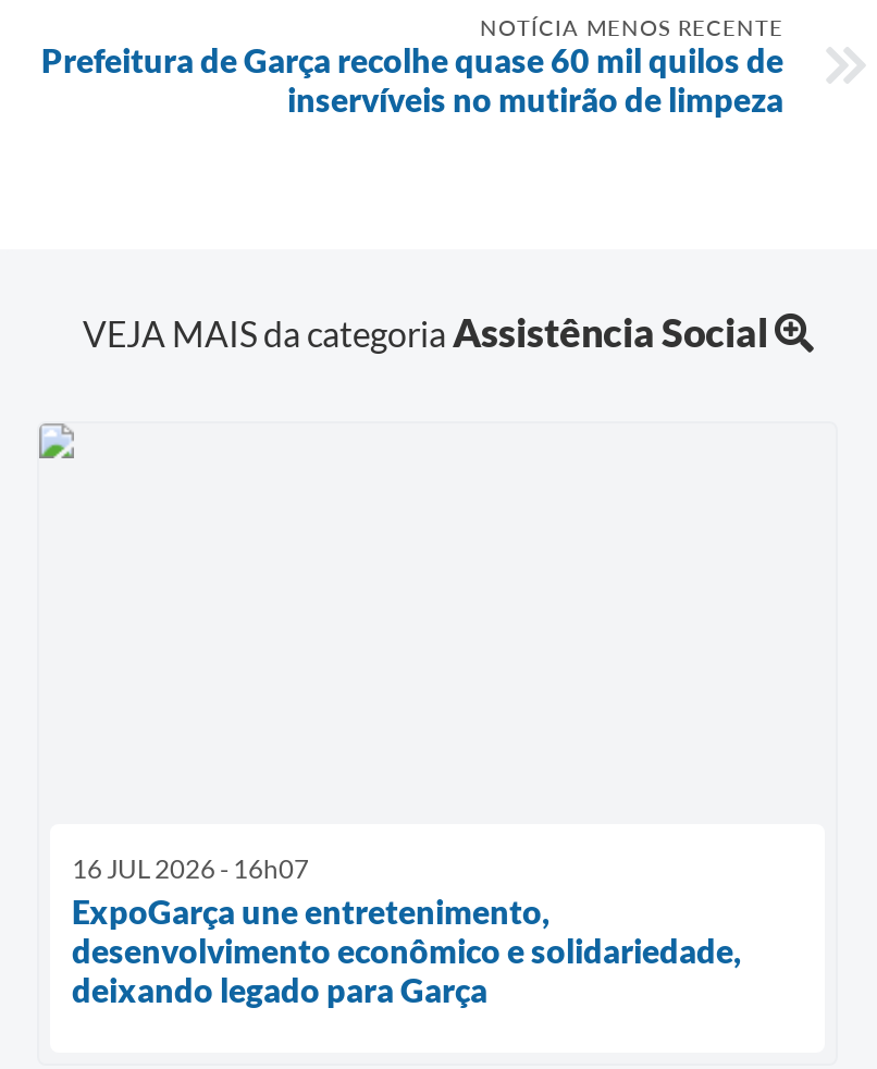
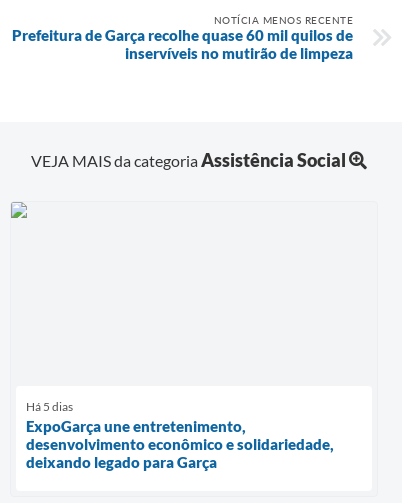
- 16 JUL 2026 - 16h07
+ Há 5 dias
